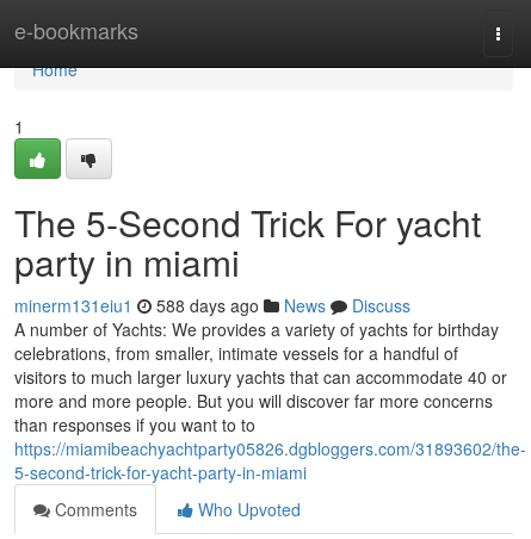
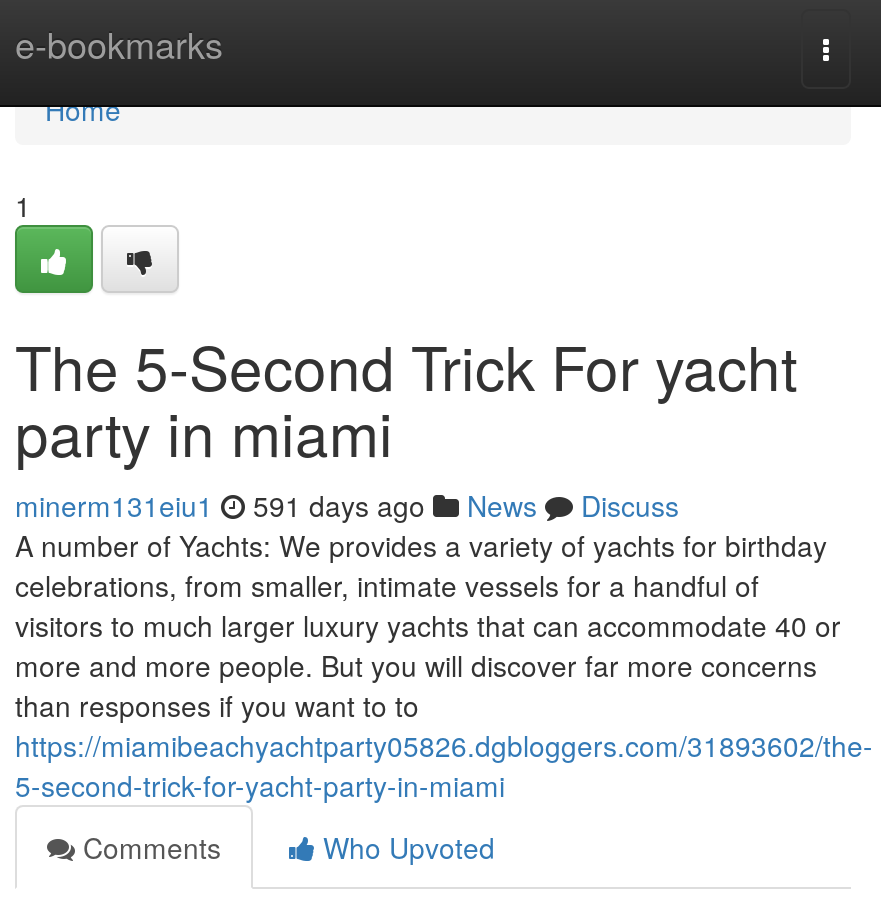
- minerm131eiu1 588 days ago News Discuss
+ minerm131eiu1 591 days ago News Discuss
